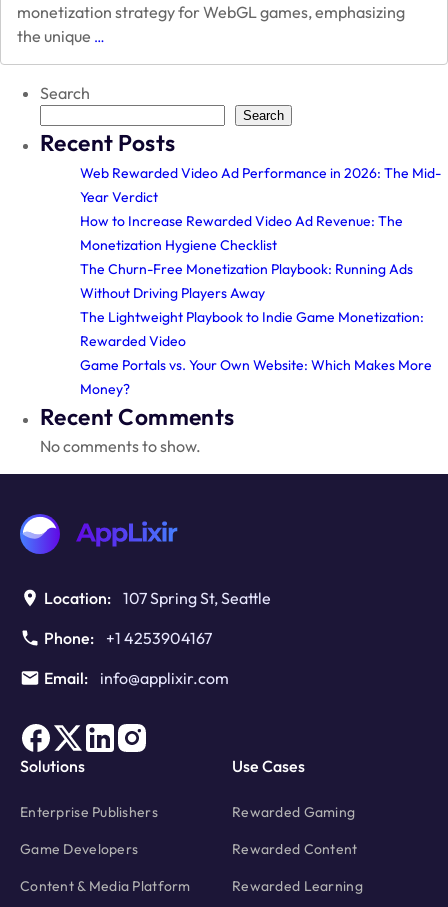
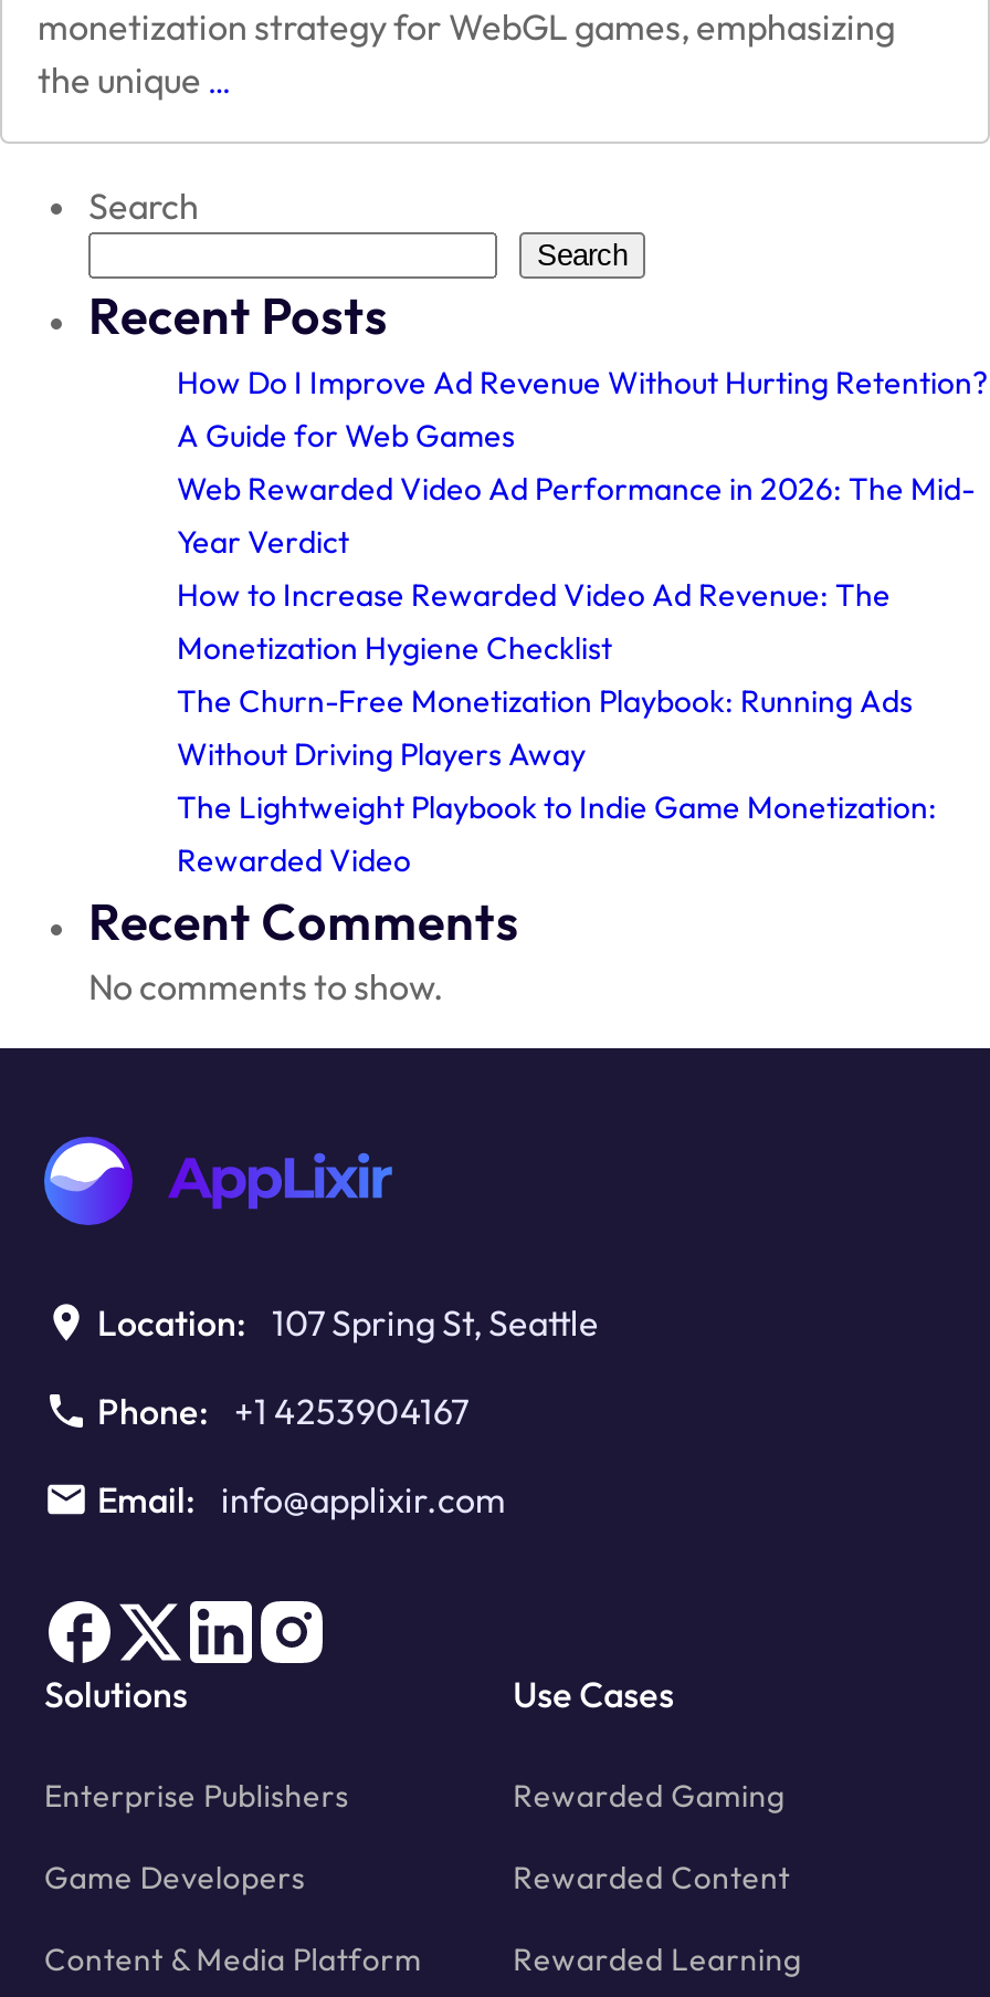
+ How Do I Improve Ad Revenue Without Hurting Retention?
+ A Guide for Web Games

moved down: Web Rewarded Video Ad Performance in 2026: The Mid- | Year Verdict | How to Increase Rewarded Video Ad Revenue: The | Monetization Hygiene Checklist | The Churn-Free Monetization Playbook: Running Ads | Without Driving Players Away | The Lightweight Playbook to Indie Game Monetization: | Rewarded Video

- Game Portals vs. Your Own Website: Which Makes More
- Money?
